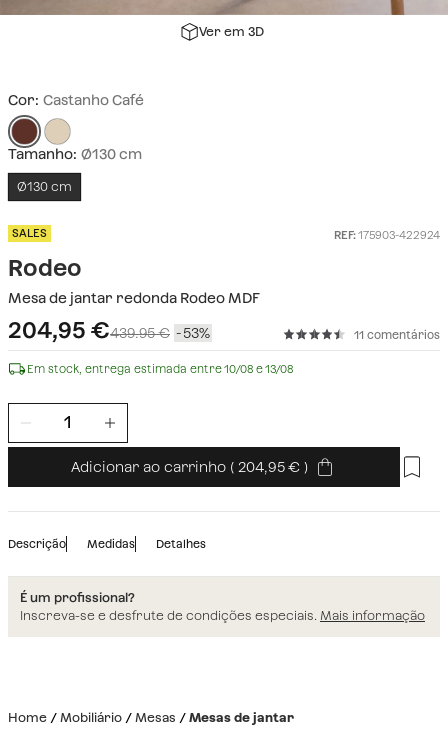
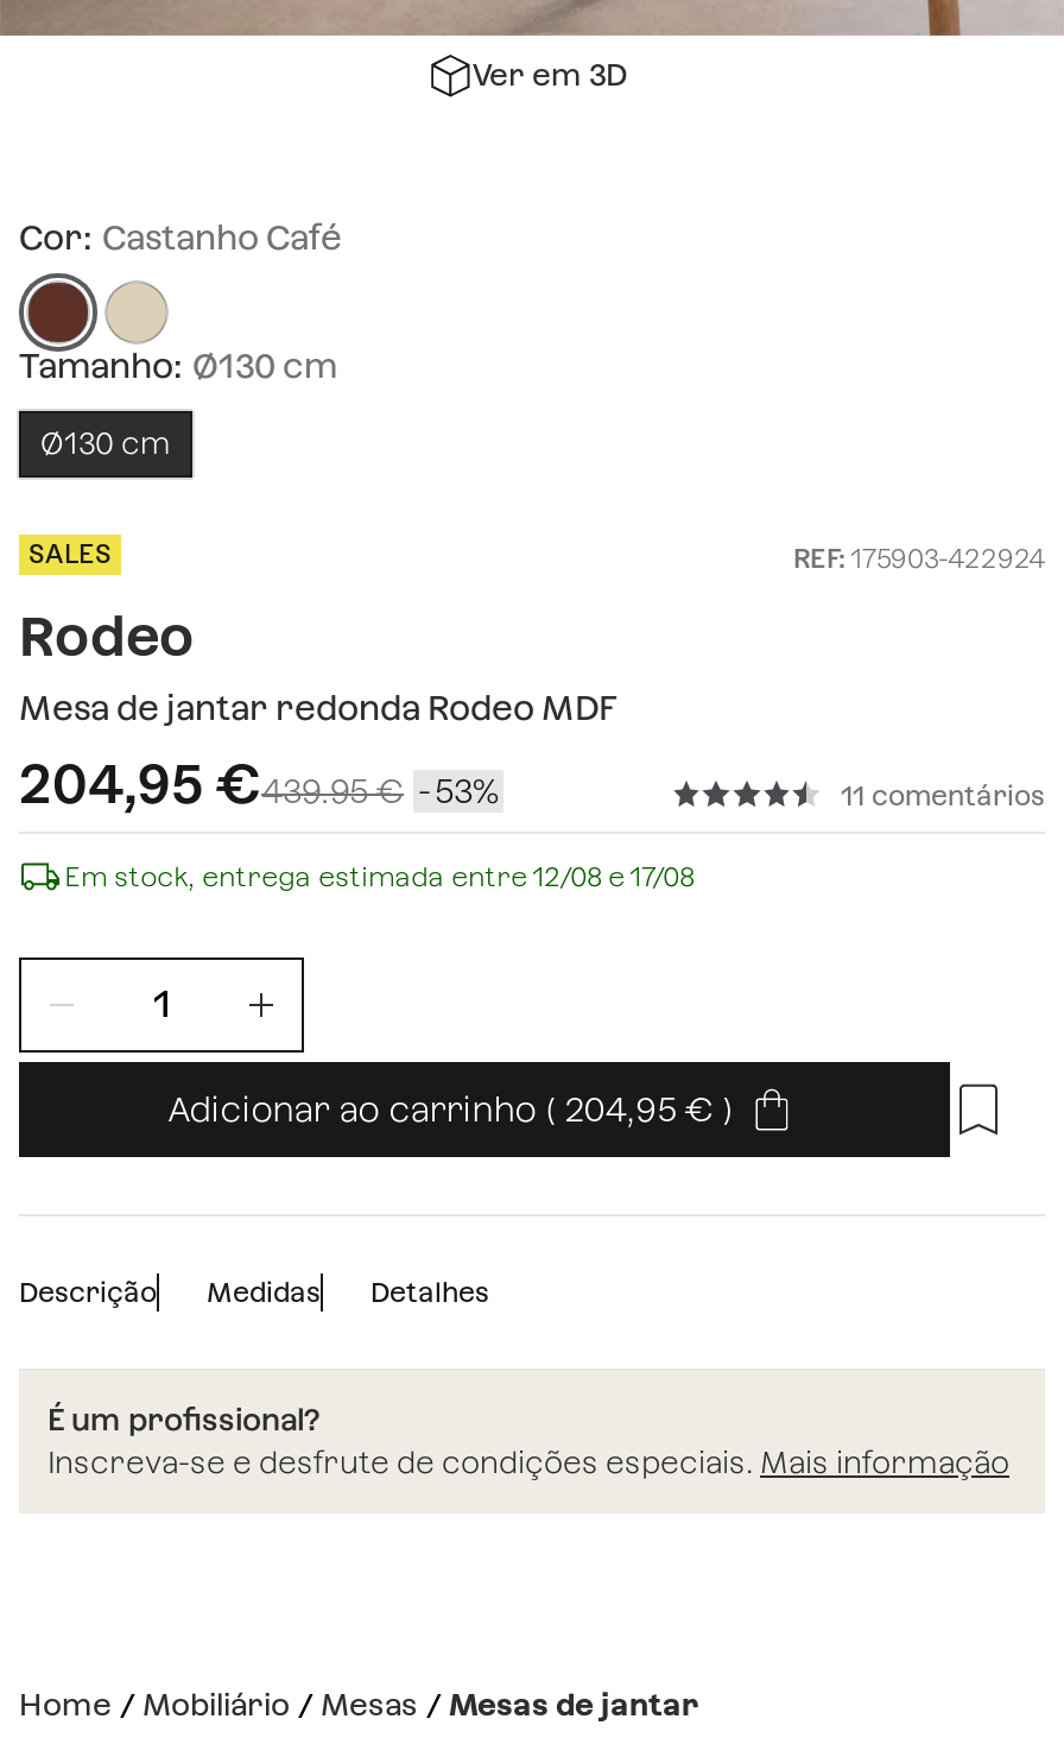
- Em stock, entrega estimada entre 10/08 e 13/08
+ Em stock, entrega estimada entre 12/08 e 17/08
